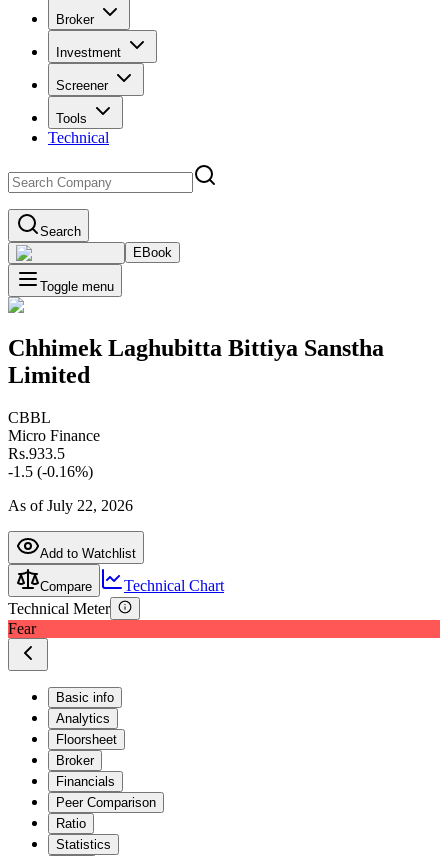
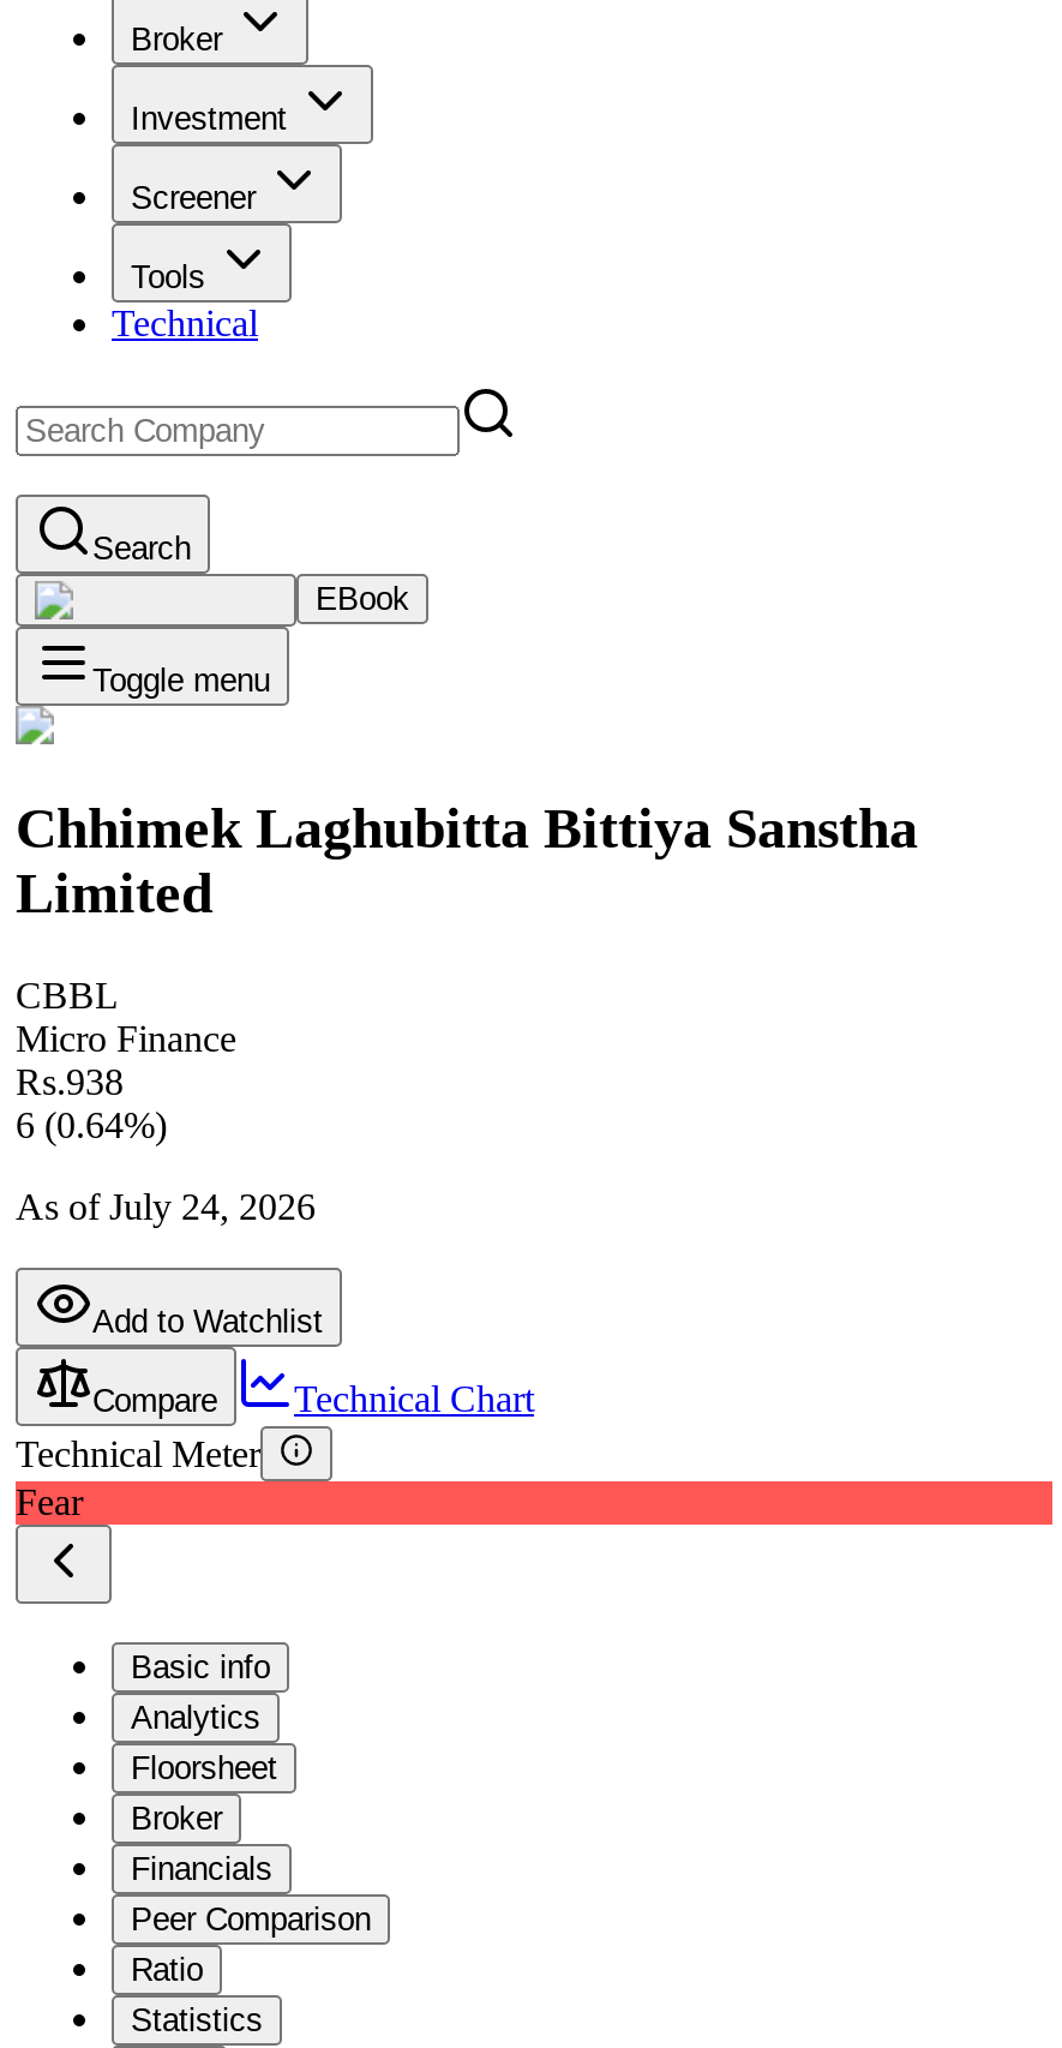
- Rs.933.5
+ Rs.938

- -1.5 (-0.16%)
+ 6 (0.64%)

- As of July 22, 2026
+ As of July 24, 2026
